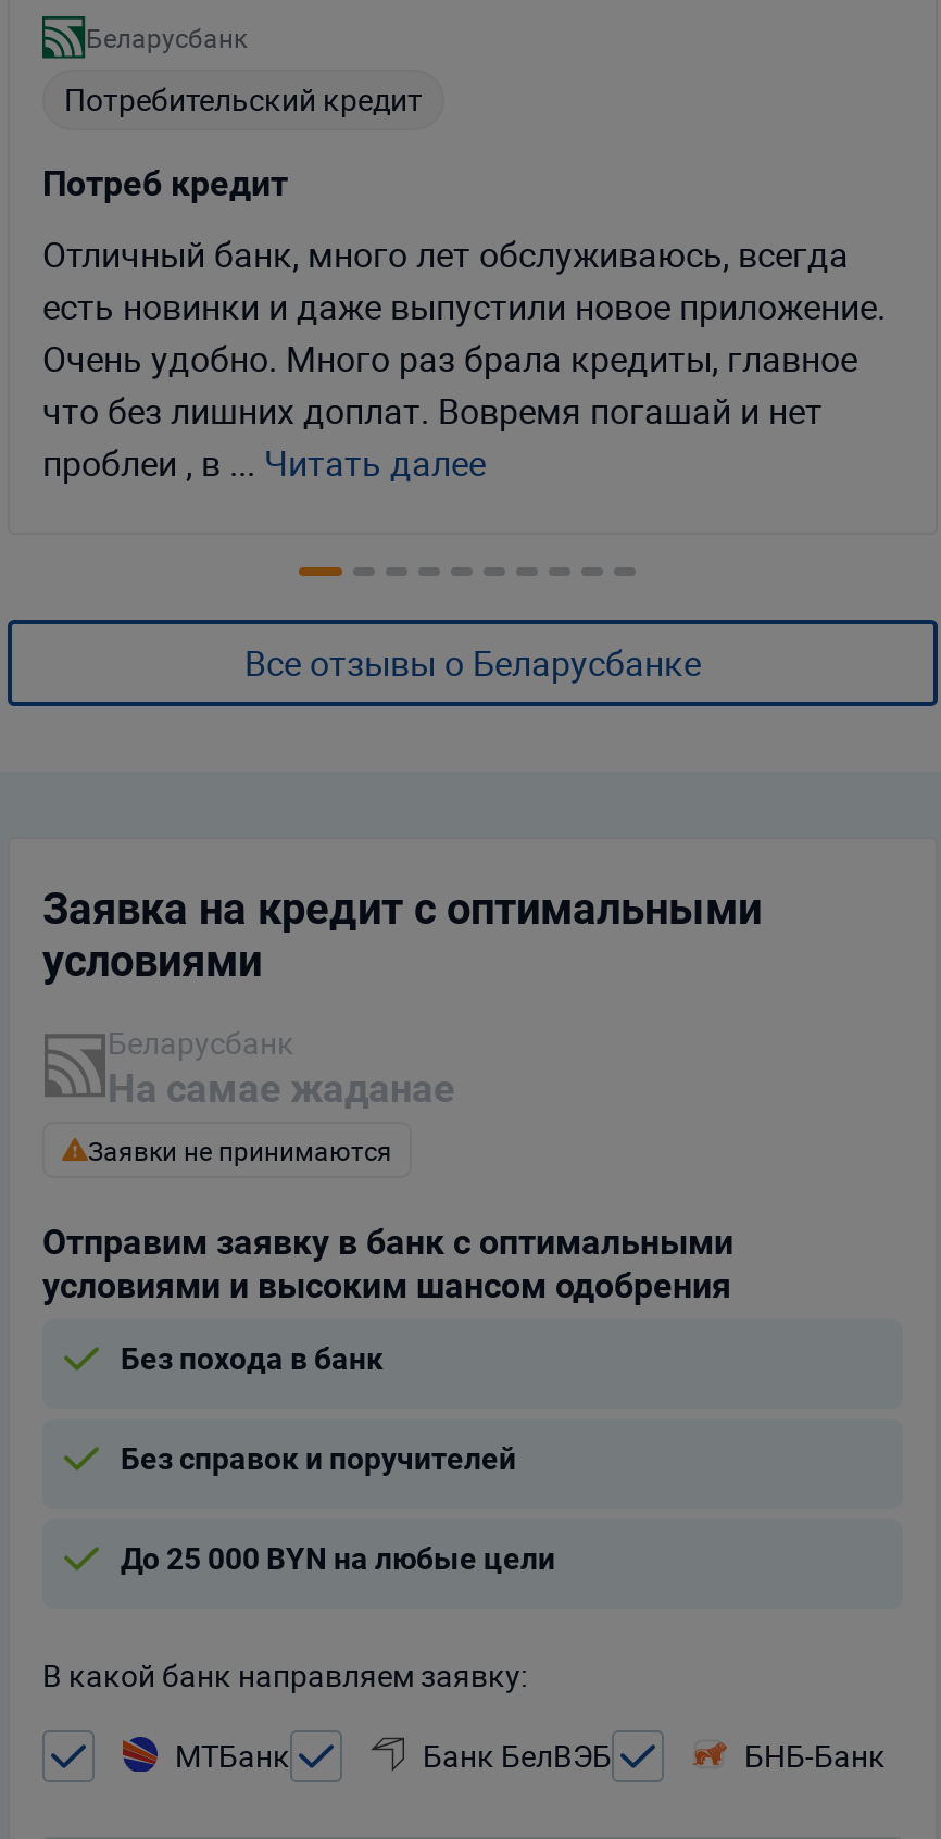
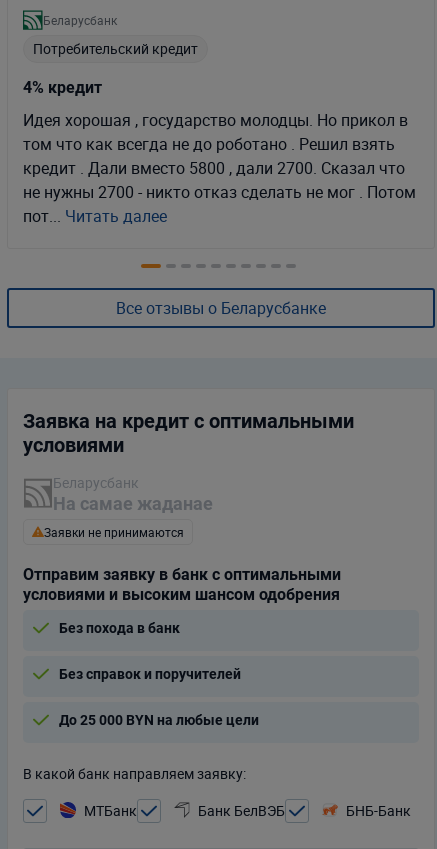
- Потреб кредит
+ 4% кредит

- Отличный банк, много лет обслуживаюсь, всегда
- есть новинки и даже выпустили новое приложение.
- Очень удобно. Много раз брала кредиты, главное
- что без лишних доплат. Вовремя погашай и нет
- проблеи , в ... Читать далее
+ Идея хорошая , государство молодцы. Но прикол в
+ том что как всегда не до роботано . Решил взять
+ кредит . Дали вместо 5800 , дали 2700. Сказал что
+ не нужны 2700 - никто отказ сделать не мог . Потом
+ пот... Читать далее
